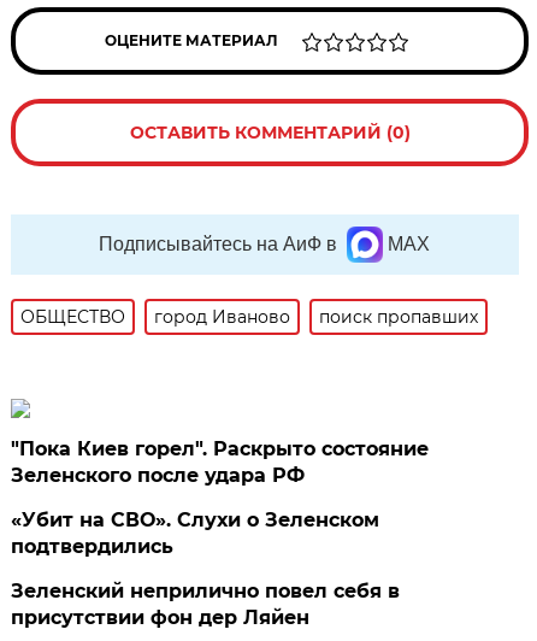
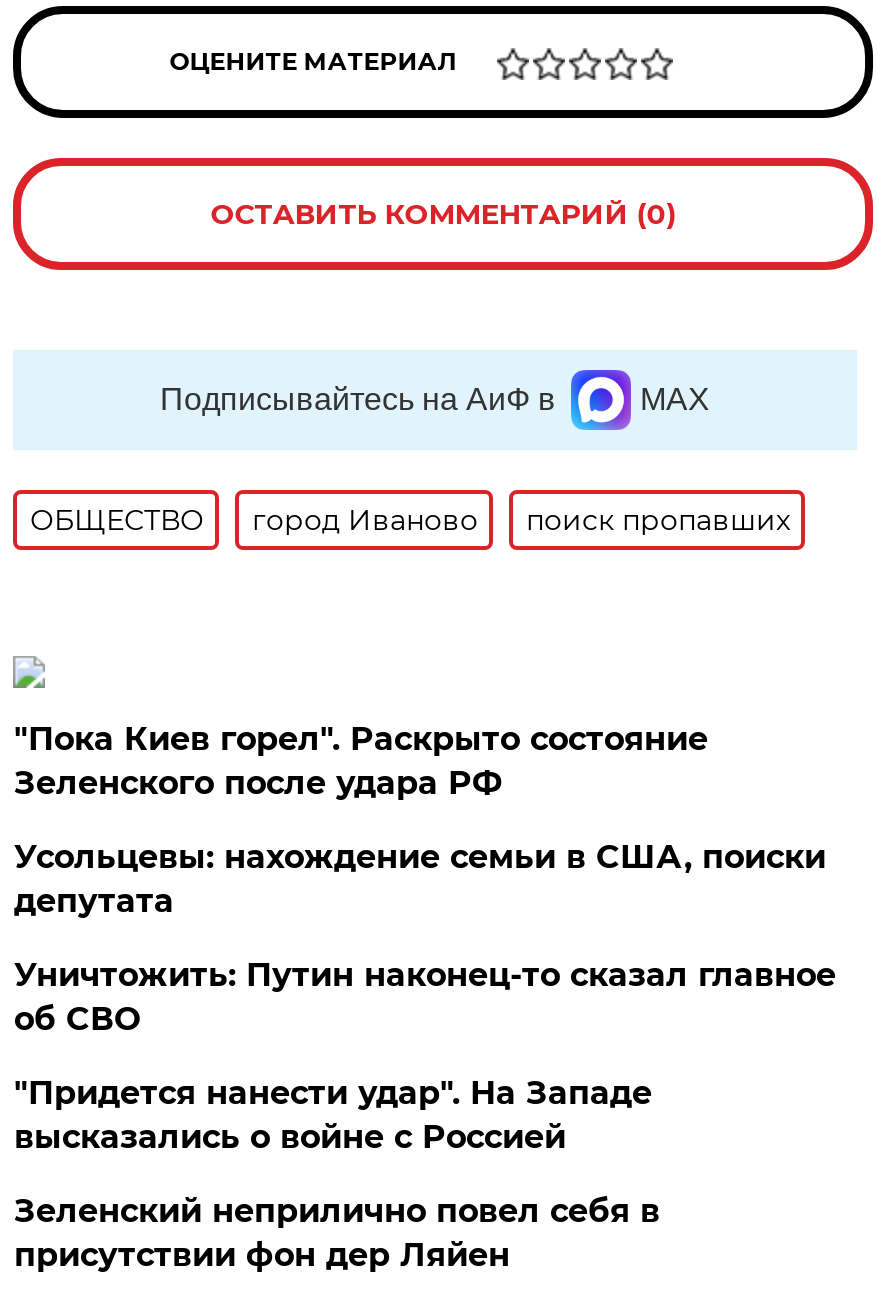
- «Убит на СВО». Слухи о Зеленском
- подтвердились
+ Усольцевы: нахождение семьи в США, поиски
+ депутата
+ Уничтожить: Путин наконец-то сказал главное
+ об СВО
+ "Придется нанести удар". На Западе
+ высказались о войне с Россией
